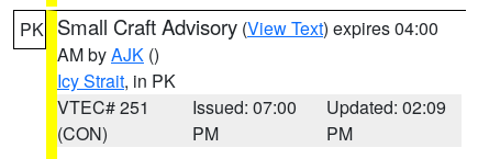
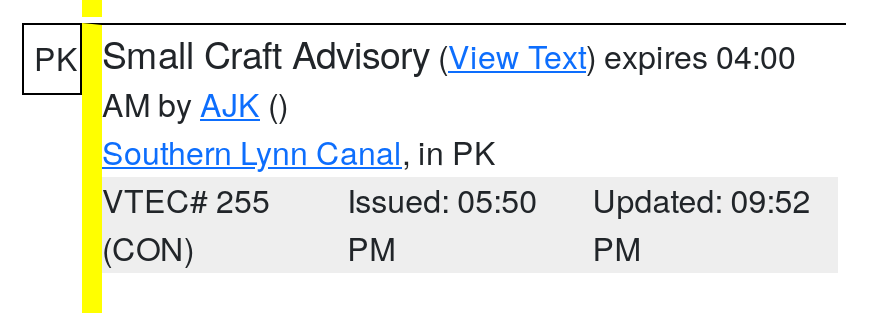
- Icy Strait, in PK
- VTEC# 251
+ Southern Lynn Canal, in PK
+ VTEC# 255

- Issued: 07:00
+ Issued: 05:50

- Updated: 02:09
+ Updated: 09:52
